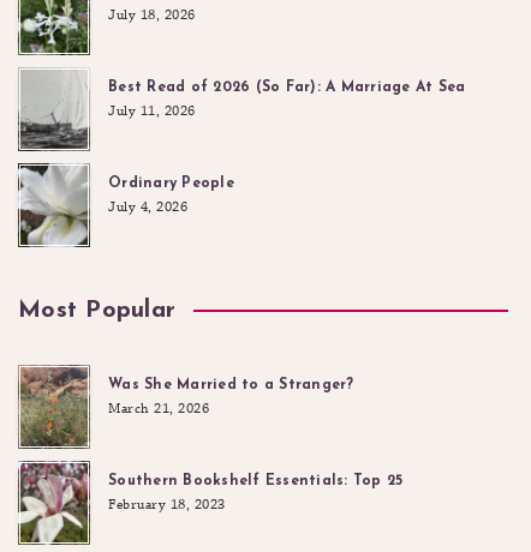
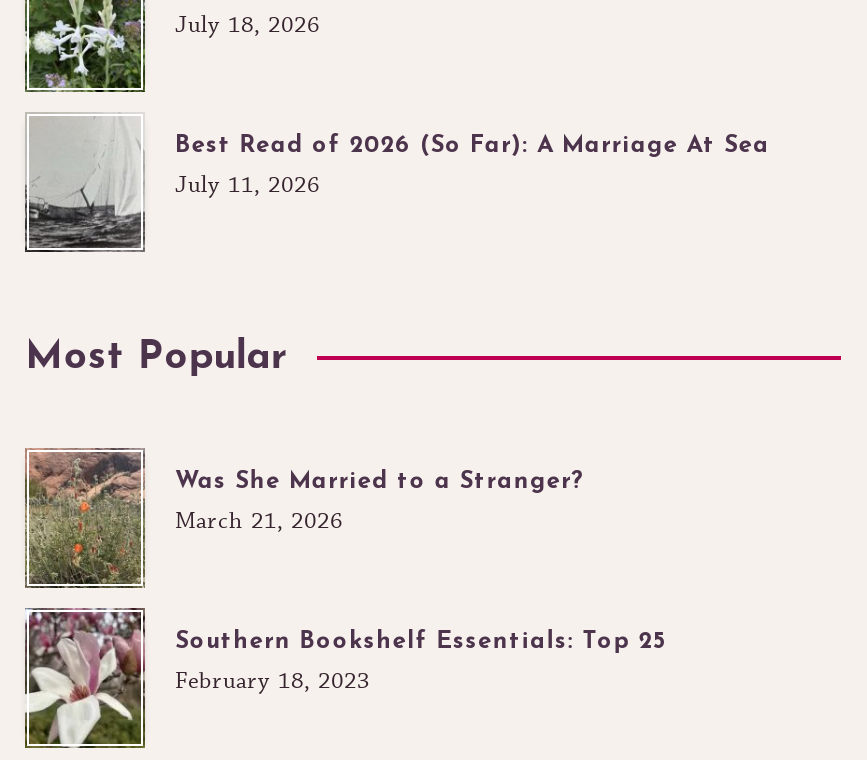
- [image]
- Ordinary People
- July 4, 2026
